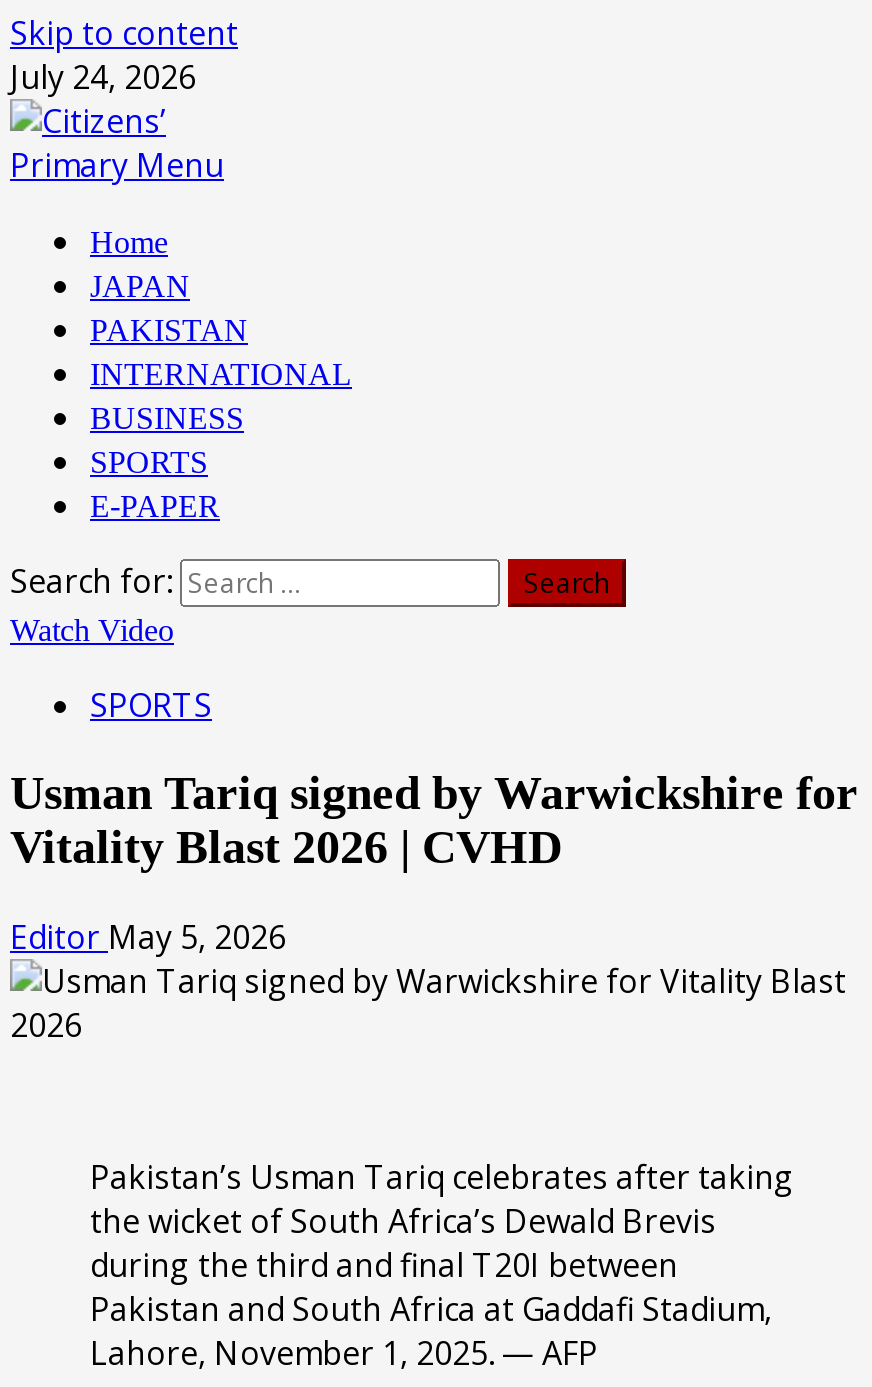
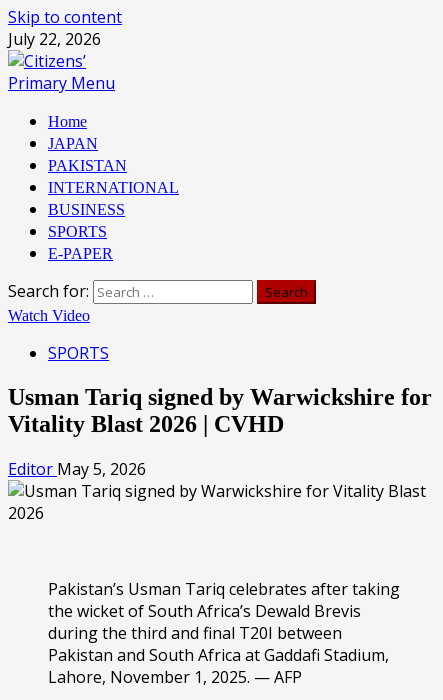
- July 24, 2026
+ July 22, 2026
